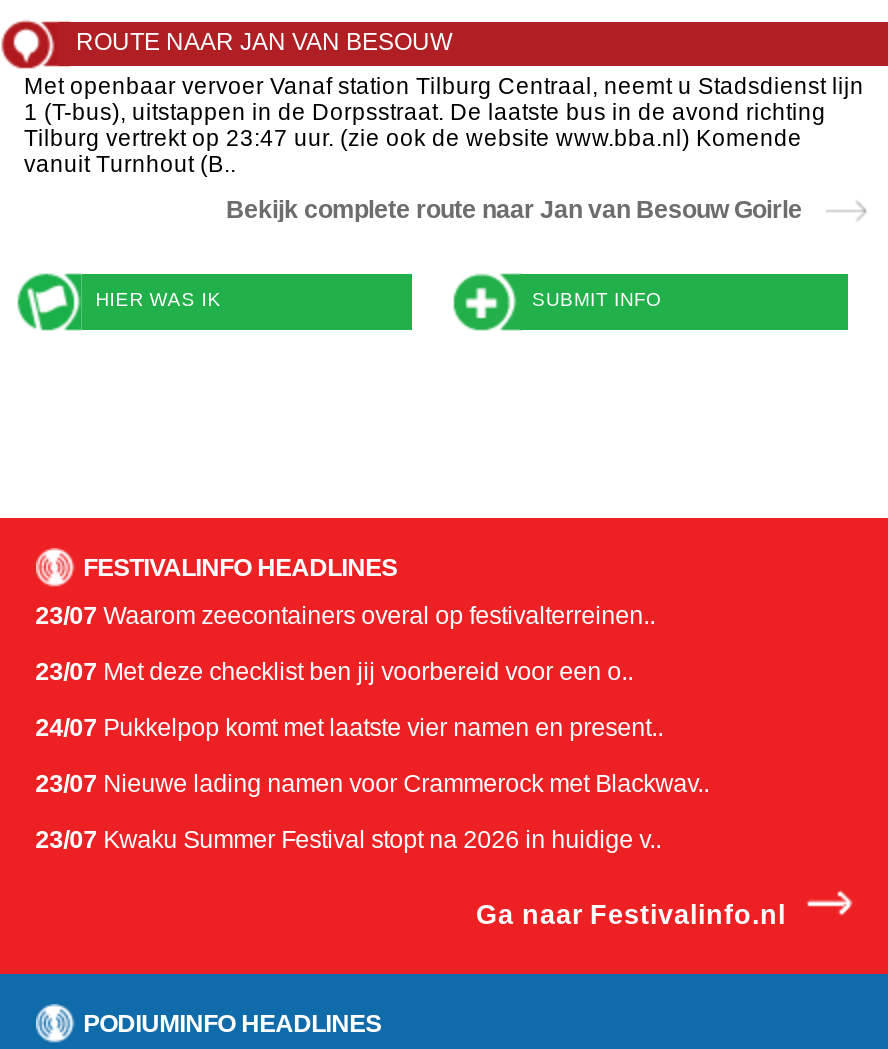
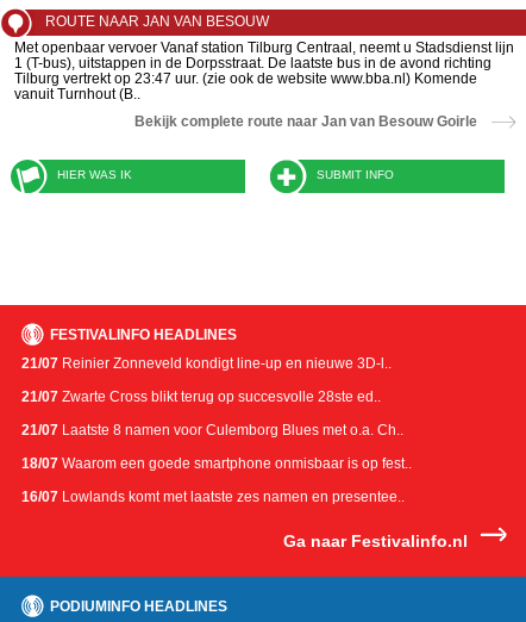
- 23/07 Waarom zeecontainers overal op festivalterreinen..
+ 21/07 Reinier Zonneveld kondigt line-up en nieuwe 3D-l..

- 23/07 Met deze checklist ben jij voorbereid voor een o..
+ 21/07 Zwarte Cross blikt terug op succesvolle 28ste ed..

- 24/07 Pukkelpop komt met laatste vier namen en present..
+ 21/07 Laatste 8 namen voor Culemborg Blues met o.a. Ch..

- 23/07 Nieuwe lading namen voor Crammerock met Blackwav..
+ 18/07 Waarom een goede smartphone onmisbaar is op fest..

- 23/07 Kwaku Summer Festival stopt na 2026 in huidige v..
+ 16/07 Lowlands komt met laatste zes namen en presentee..
